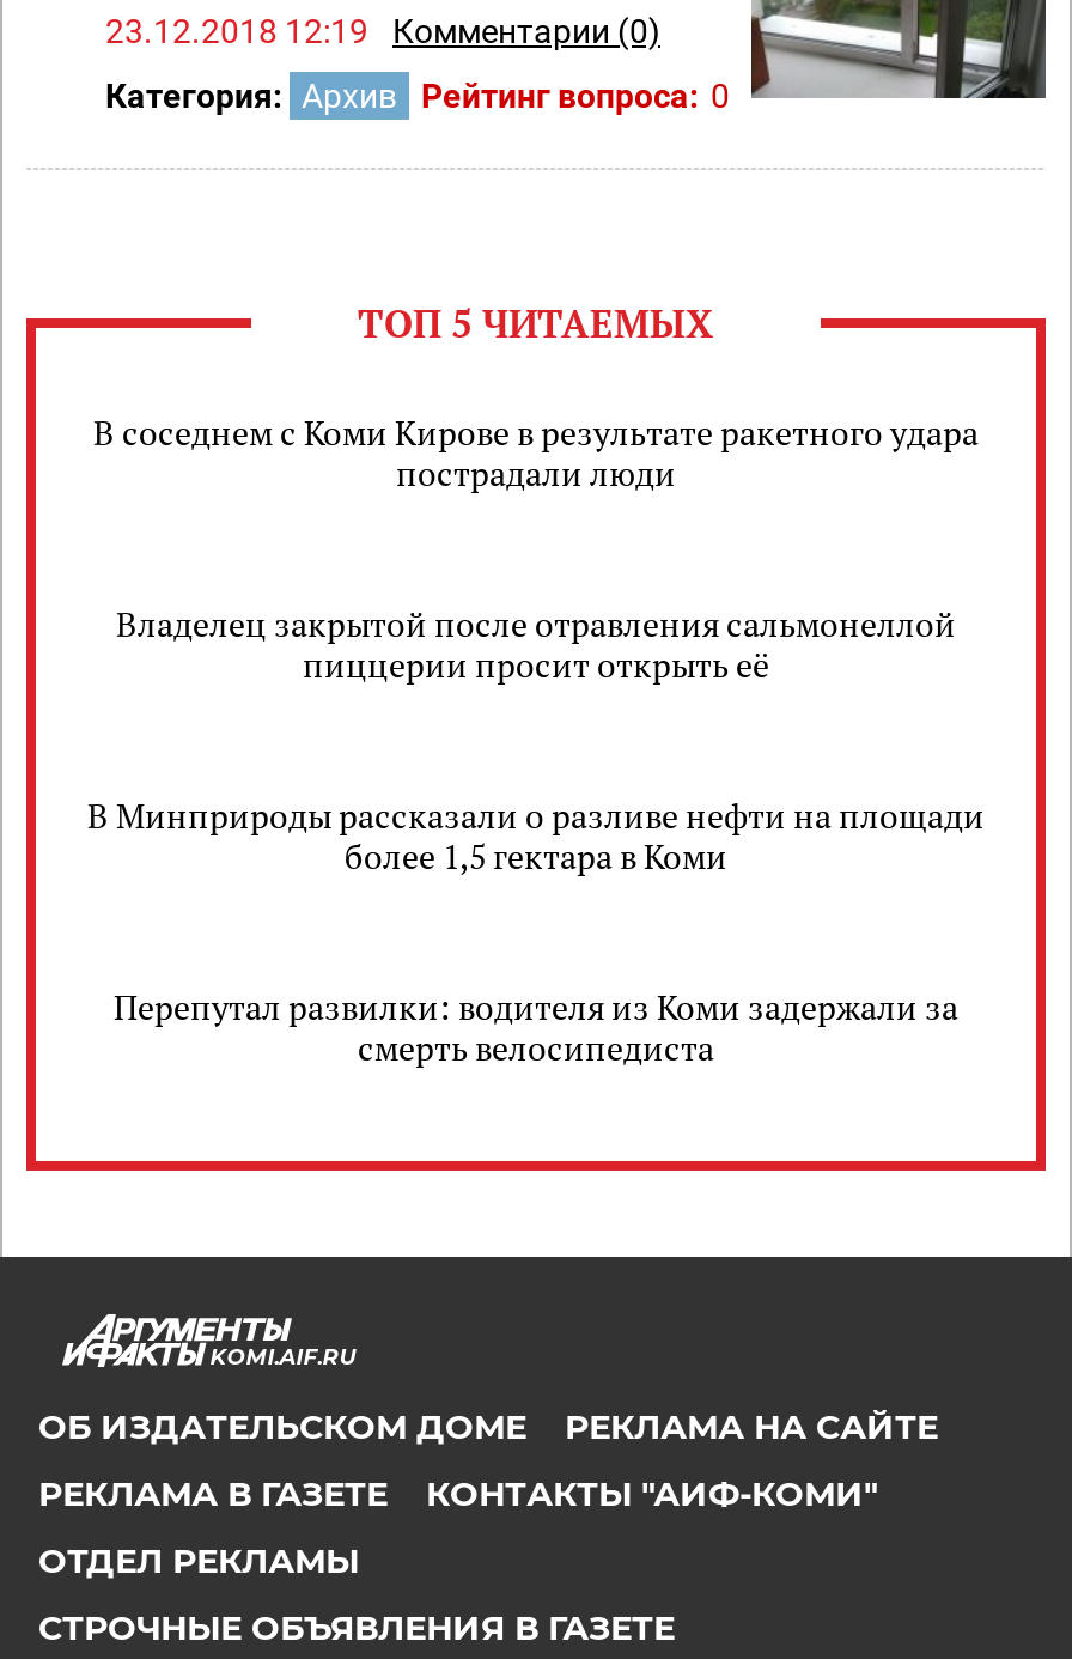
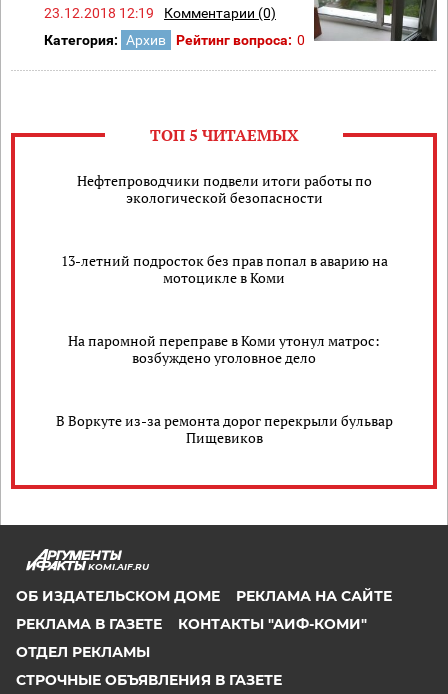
- В соседнем с Коми Кирове в результате ракетного удара
- пострадали люди
+ Нефтепроводчики подвели итоги работы по
+ экологической безопасности

- Владелец закрытой после отравления сальмонеллой
- пиццерии просит открыть её
+ 13-летний подросток без прав попал в аварию на
+ мотоцикле в Коми

- В Минприроды рассказали о разливе нефти на площади
- более 1,5 гектара в Коми
+ На паромной переправе в Коми утонул матрос:
+ возбуждено уголовное дело

- Перепутал развилки: водителя из Коми задержали за
- смерть велосипедиста
+ В Воркуте из-за ремонта дорог перекрыли бульвар
+ Пищевиков
